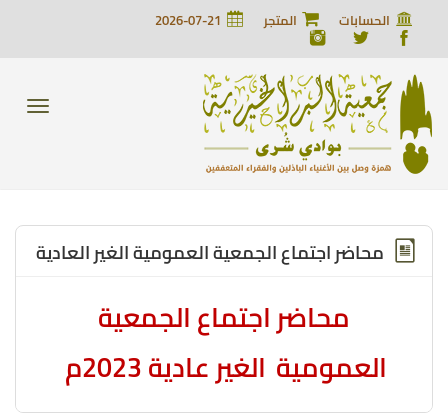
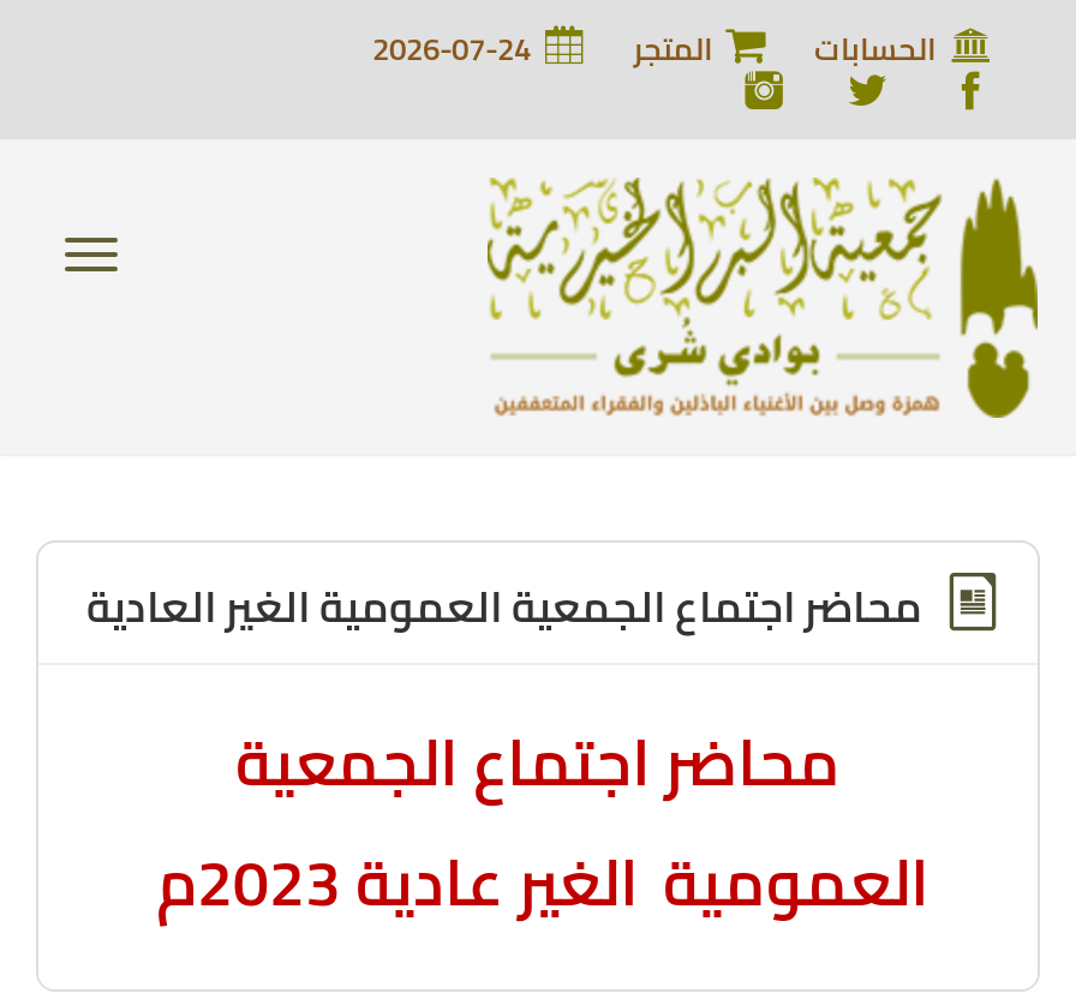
- الحسابات المتجر 2026-07-21
+ الحسابات المتجر 2026-07-24
